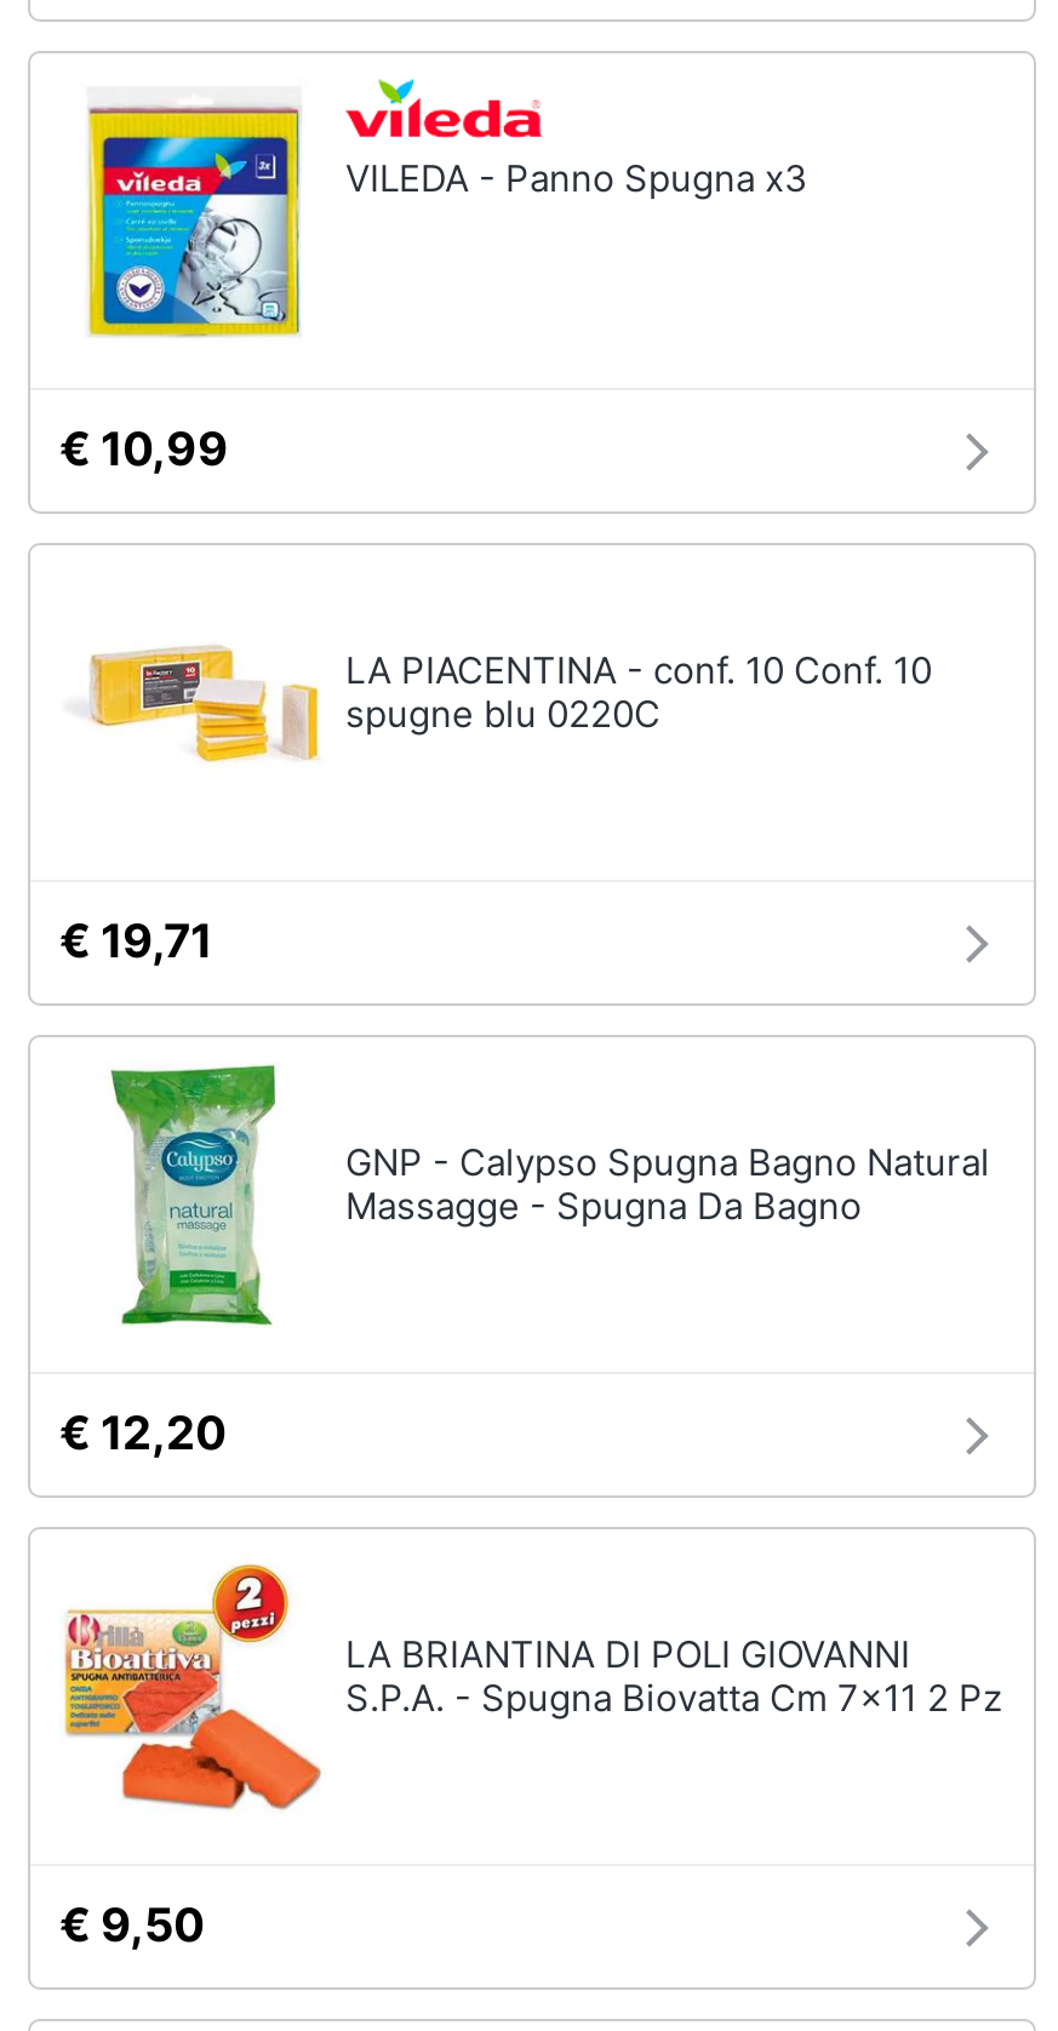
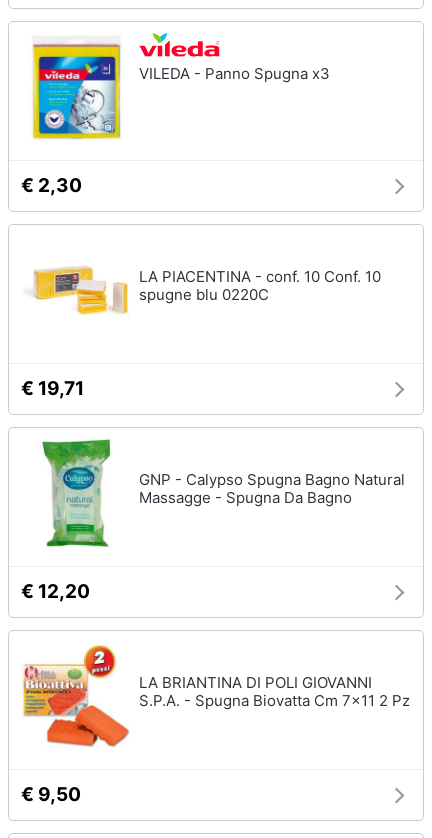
- € 10,99
+ € 2,30
